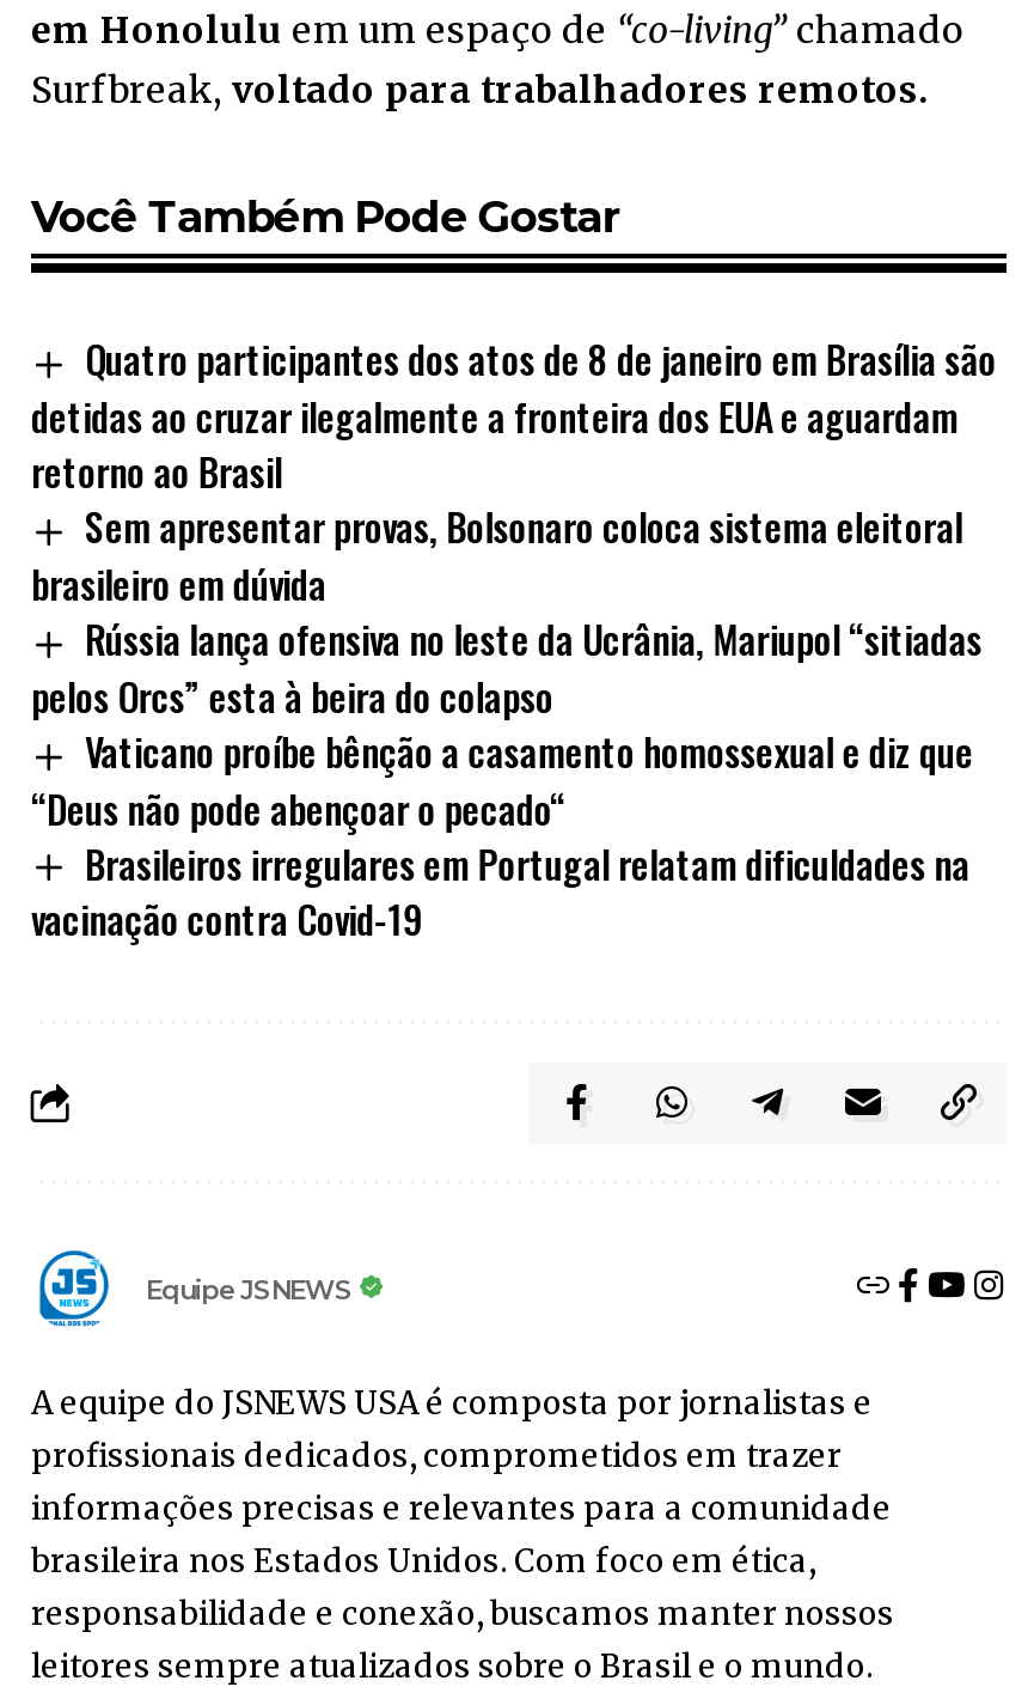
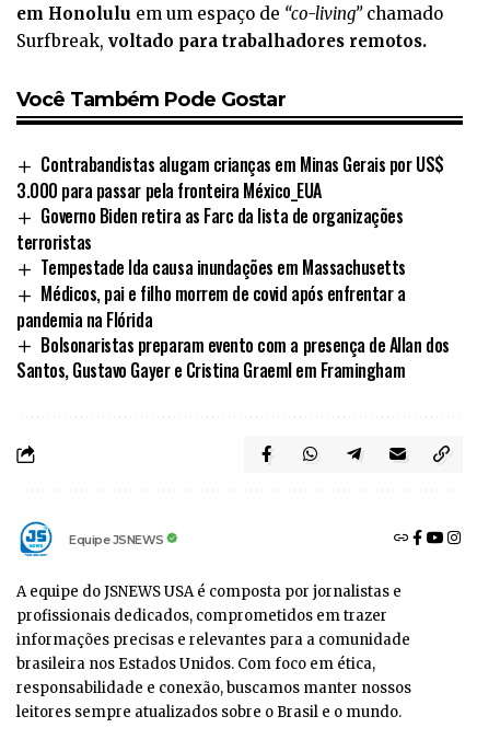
- Quatro participantes dos atos de 8 de janeiro em Brasília são
- detidas ao cruzar ilegalmente a fronteira dos EUA e aguardam
- retorno ao Brasil
- Sem apresentar provas, Bolsonaro coloca sistema eleitoral
- brasileiro em dúvida
- Rússia lança ofensiva no leste da Ucrânia, Mariupol “sitiadas
- pelos Orcs” esta à beira do colapso
- Vaticano proíbe bênção a casamento homossexual e diz que
- “Deus não pode abençoar o pecado“
- Brasileiros irregulares em Portugal relatam dificuldades na
- vacinação contra Covid-19
+ Contrabandistas alugam crianças em Minas Gerais por US$
+ 3.000 para passar pela fronteira México_EUA
+ Governo Biden retira as Farc da lista de organizações
+ terroristas
+ Tempestade Ida causa inundações em Massachusetts
+ Médicos, pai e filho morrem de covid após enfrentar a
+ pandemia na Flórida
+ Bolsonaristas preparam evento com a presença de Allan dos
+ Santos, Gustavo Gayer e Cristina Graeml em Framingham
